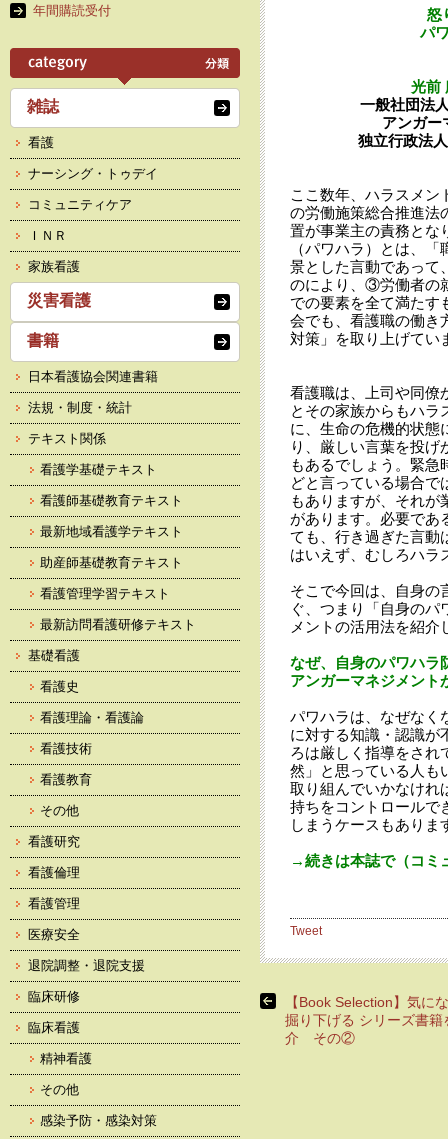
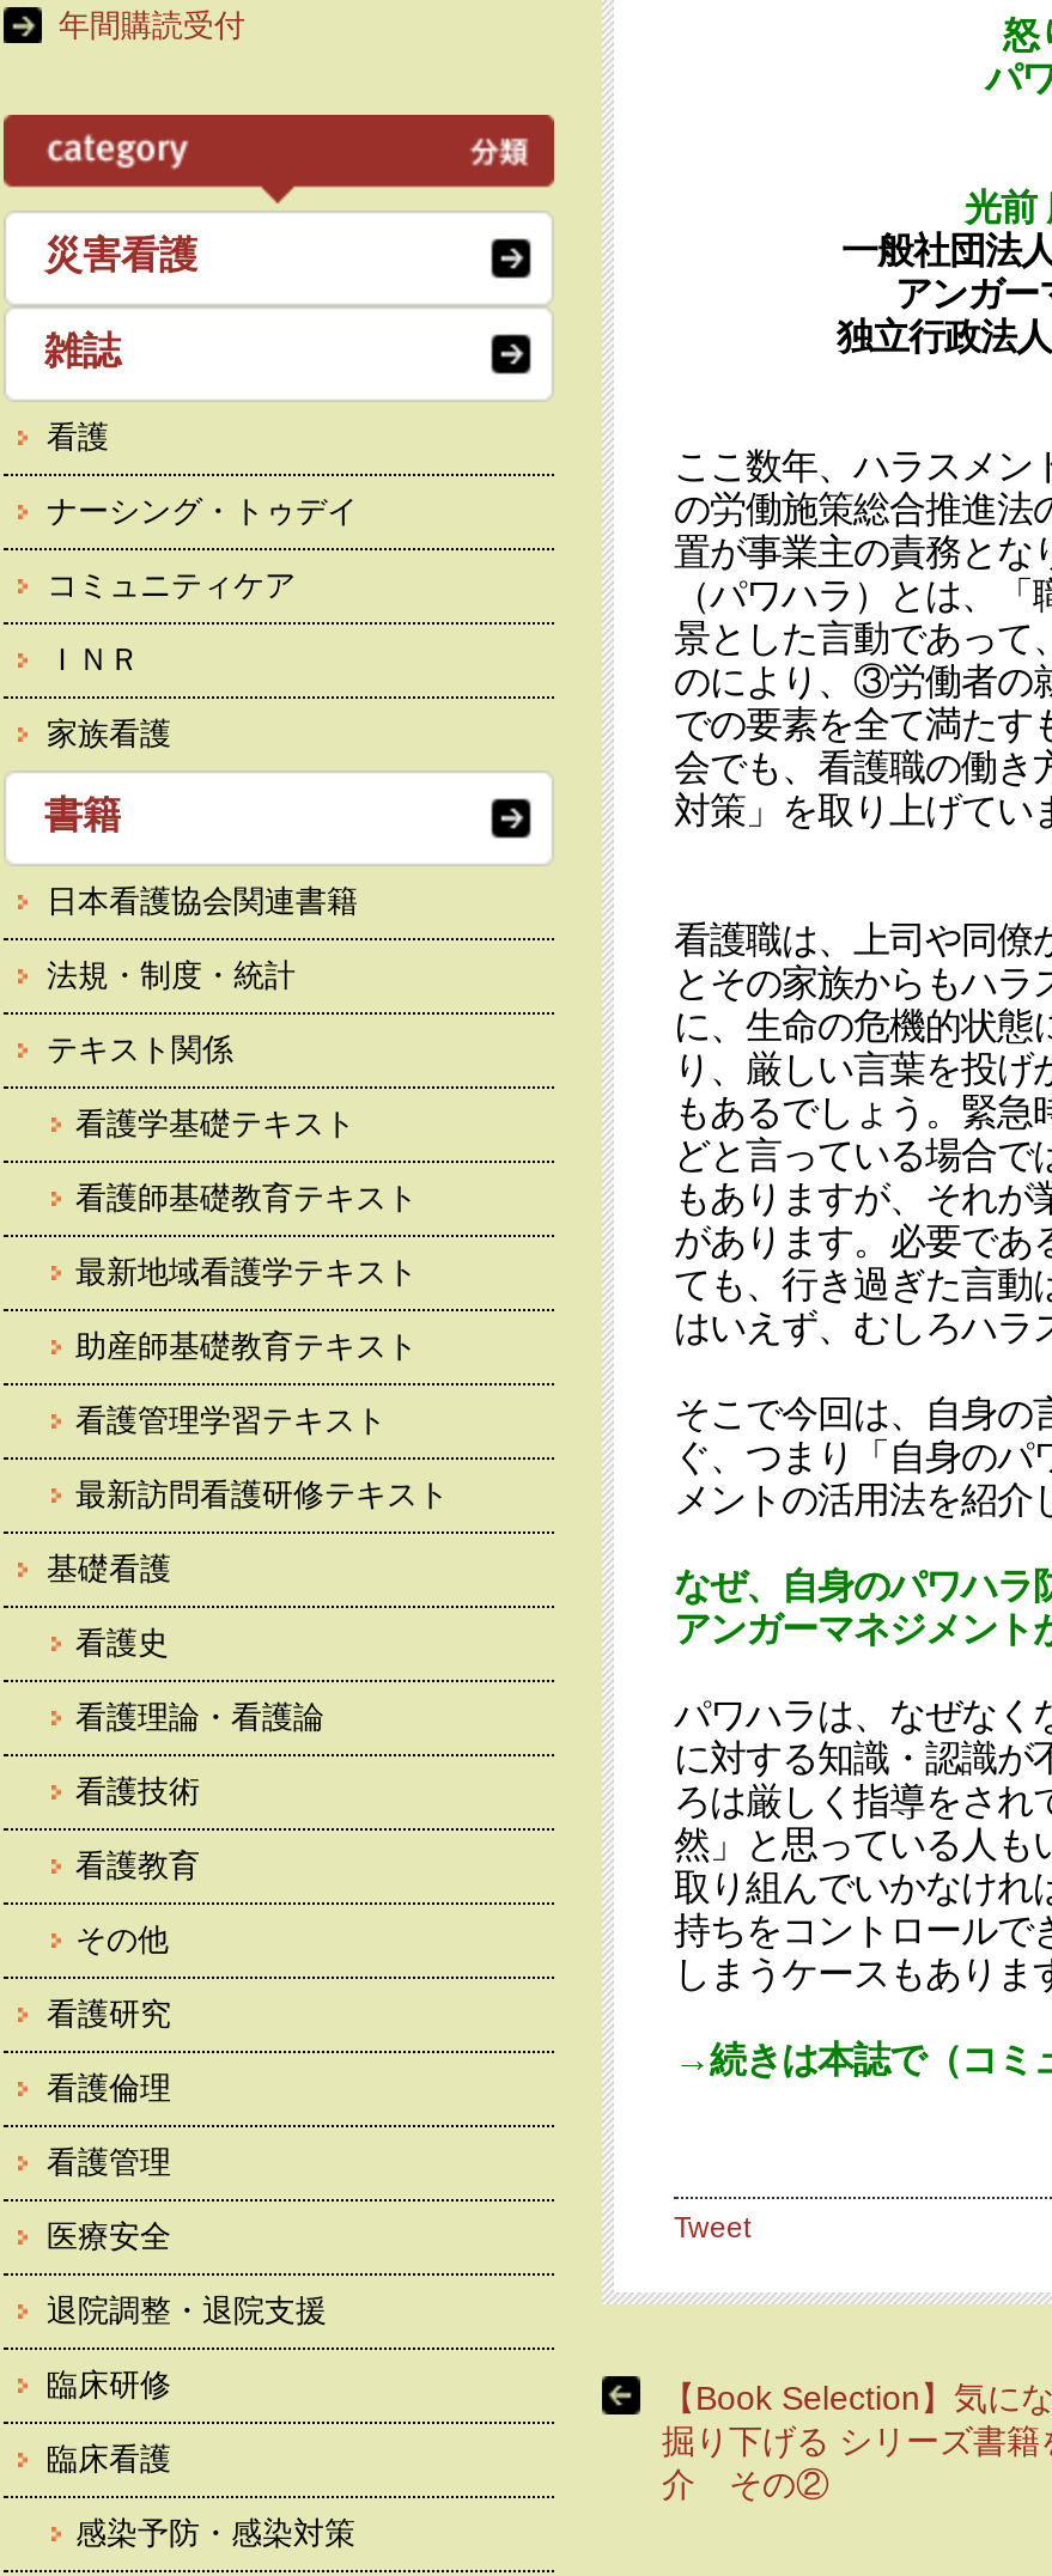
moved down: 雑誌 | 看護 | ナーシング・トゥデイ | コミュニティケア | 家族看護

moved up: 災害看護

- 精神看護
- その他
